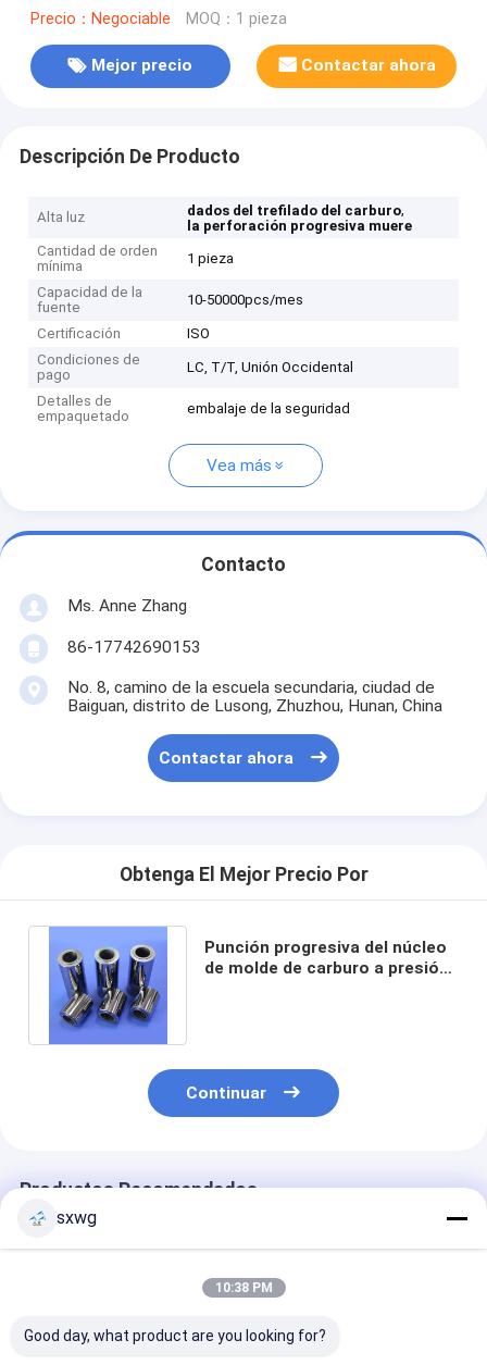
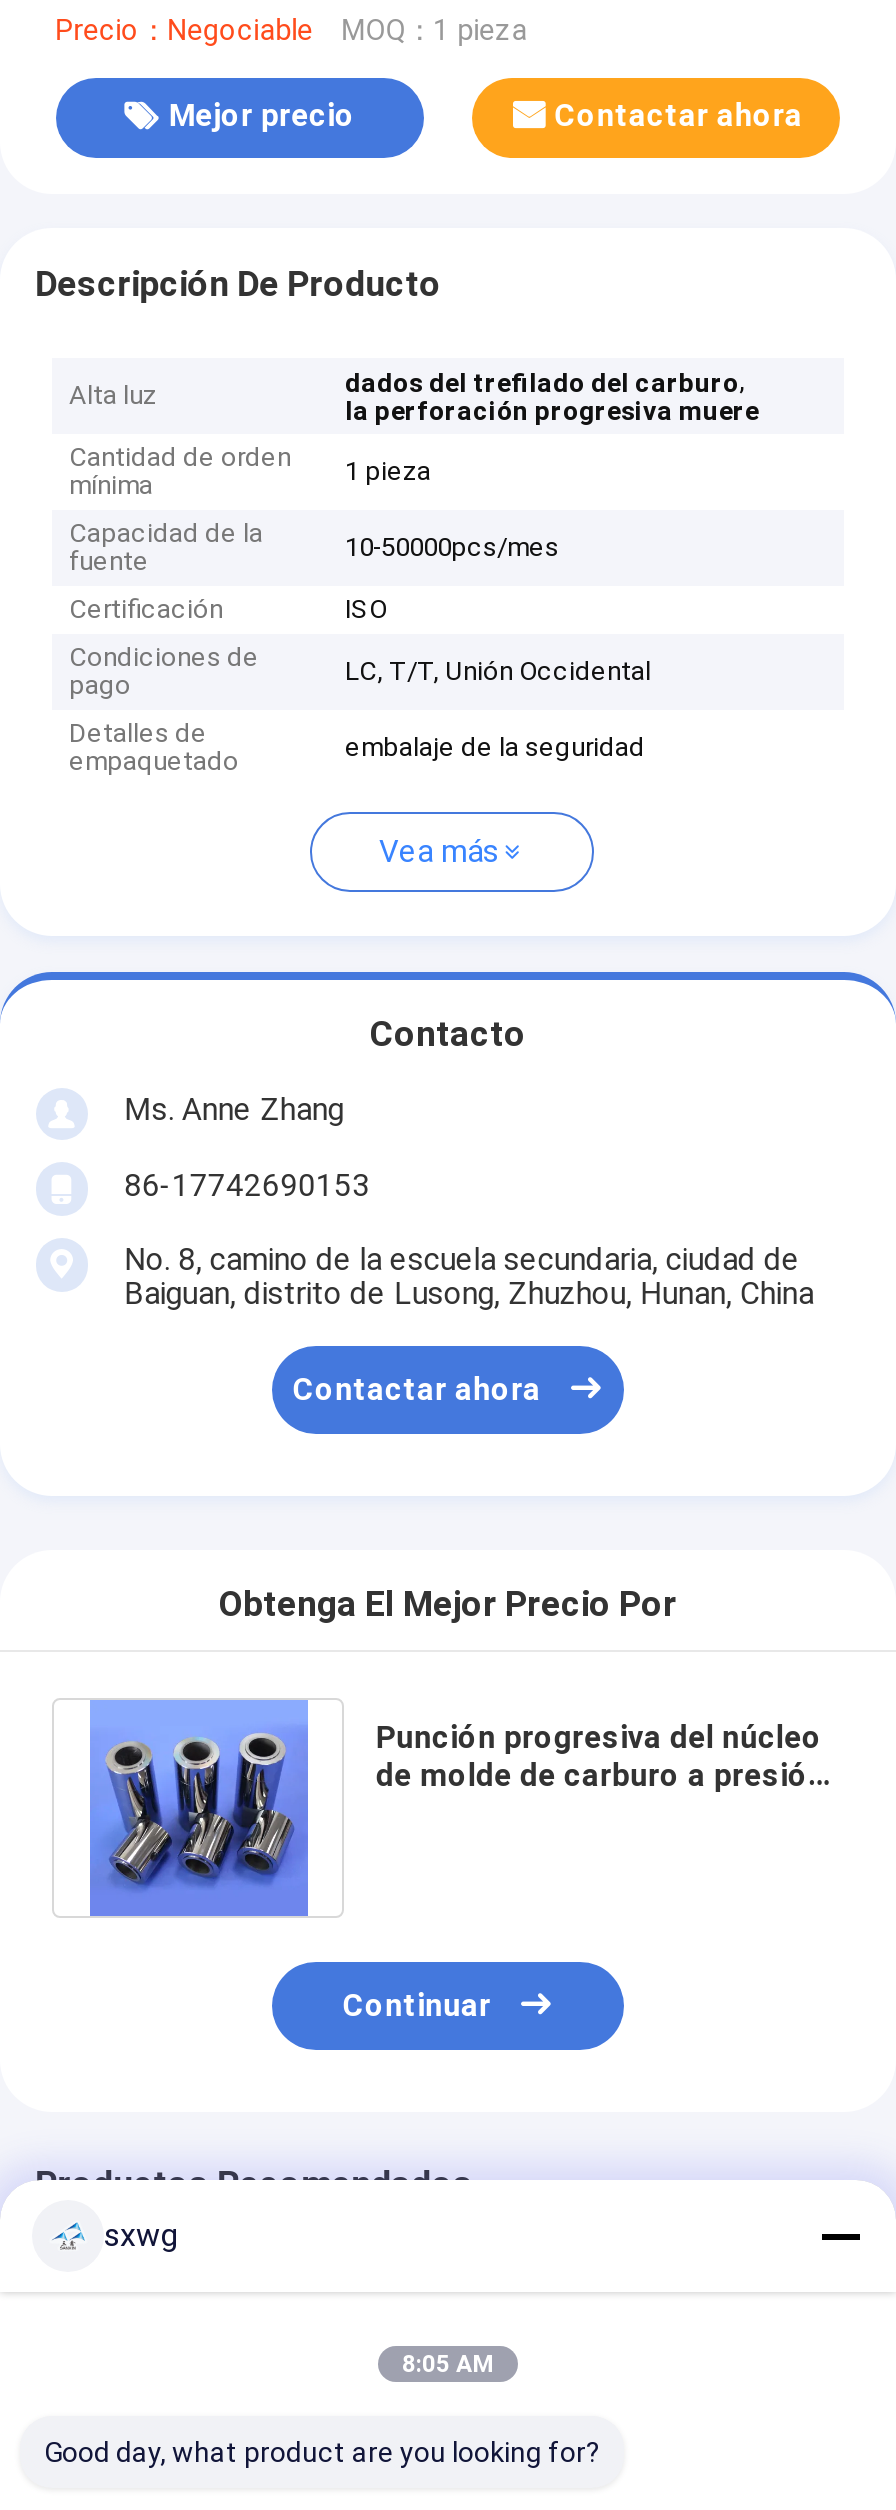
- 10:38 PM
+ 8:05 AM
